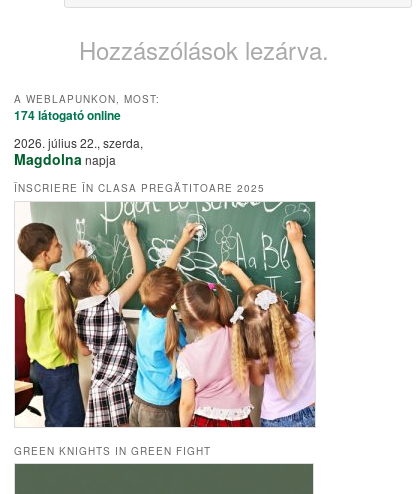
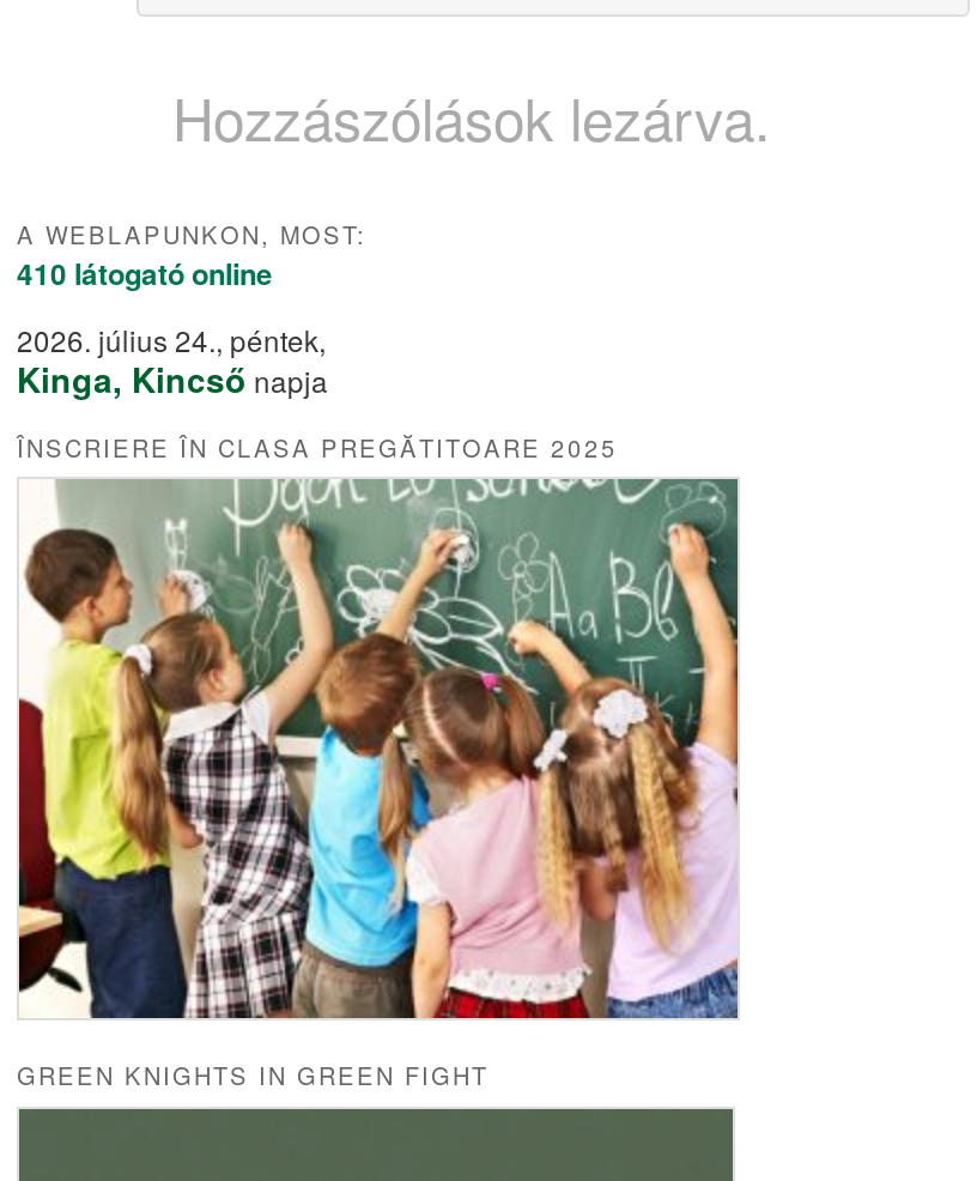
- 174 látogató online
+ 410 látogató online

- 2026. július 22., szerda,
- Magdolnanapja
+ 2026. július 24., péntek,
+ Kinga, Kincsőnapja
